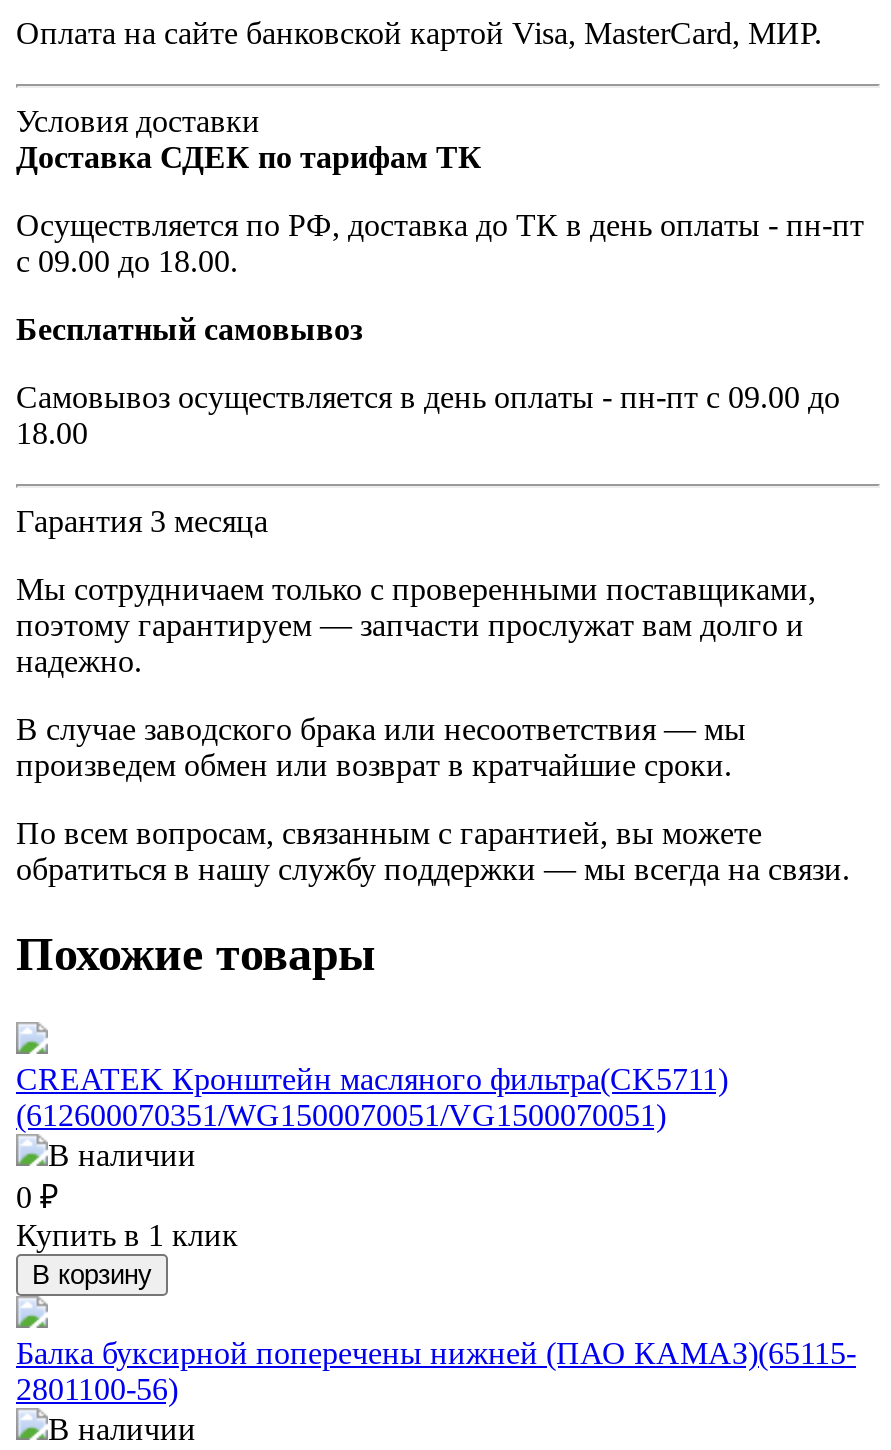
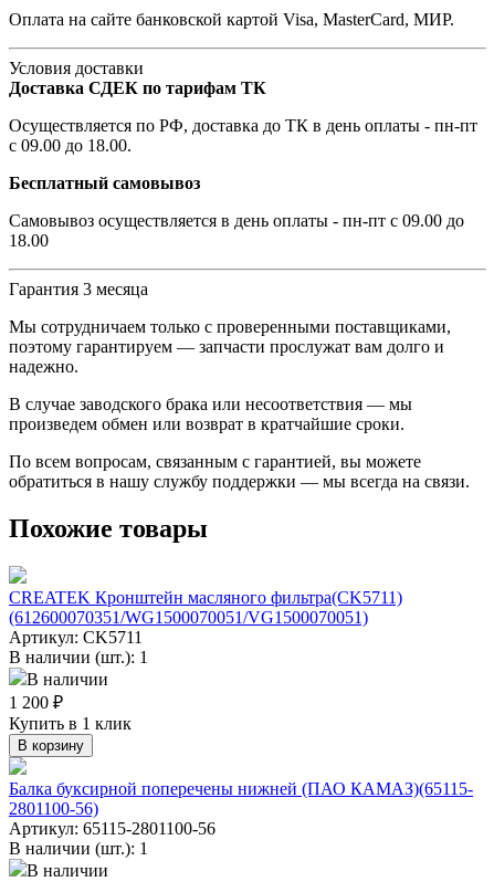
+ Артикул: CK5711
+ В наличии (шт.): 1

- 0 ₽
+ 1 200 ₽

+ Артикул: 65115-2801100-56
+ В наличии (шт.): 1
